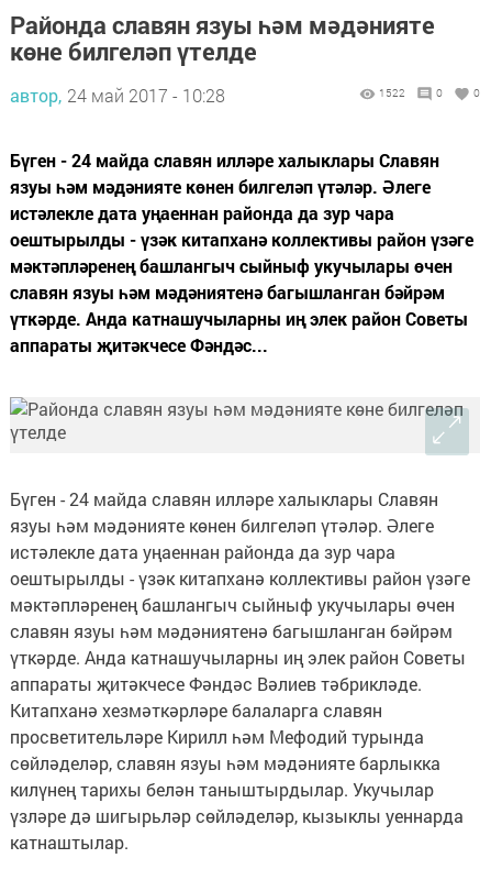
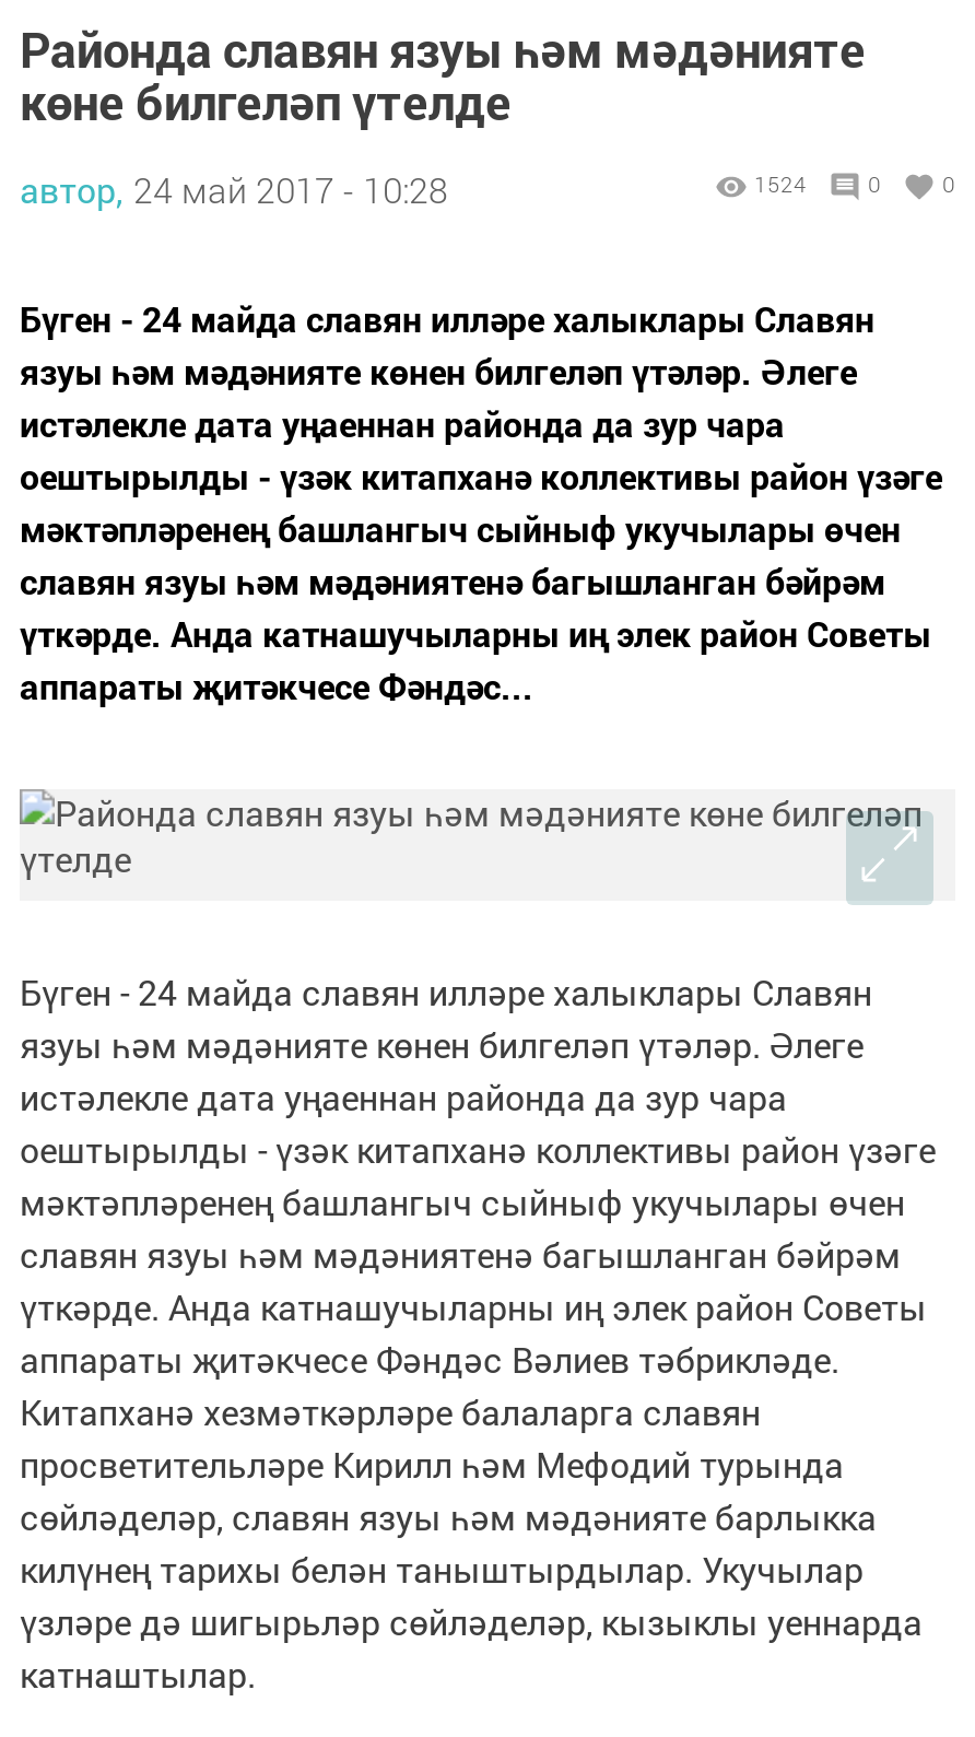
- 1522
+ 1524
